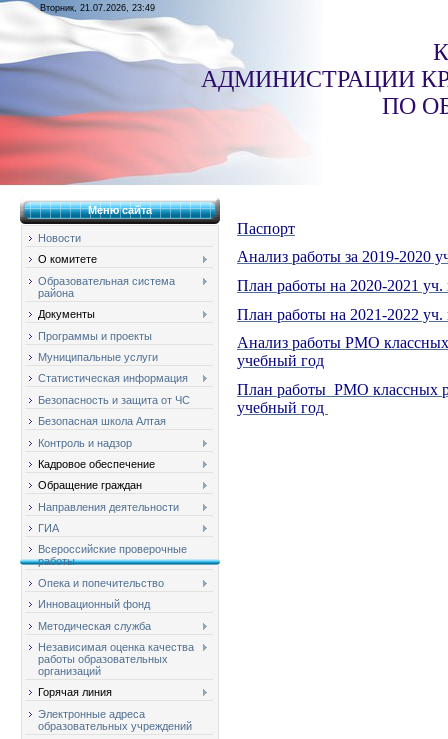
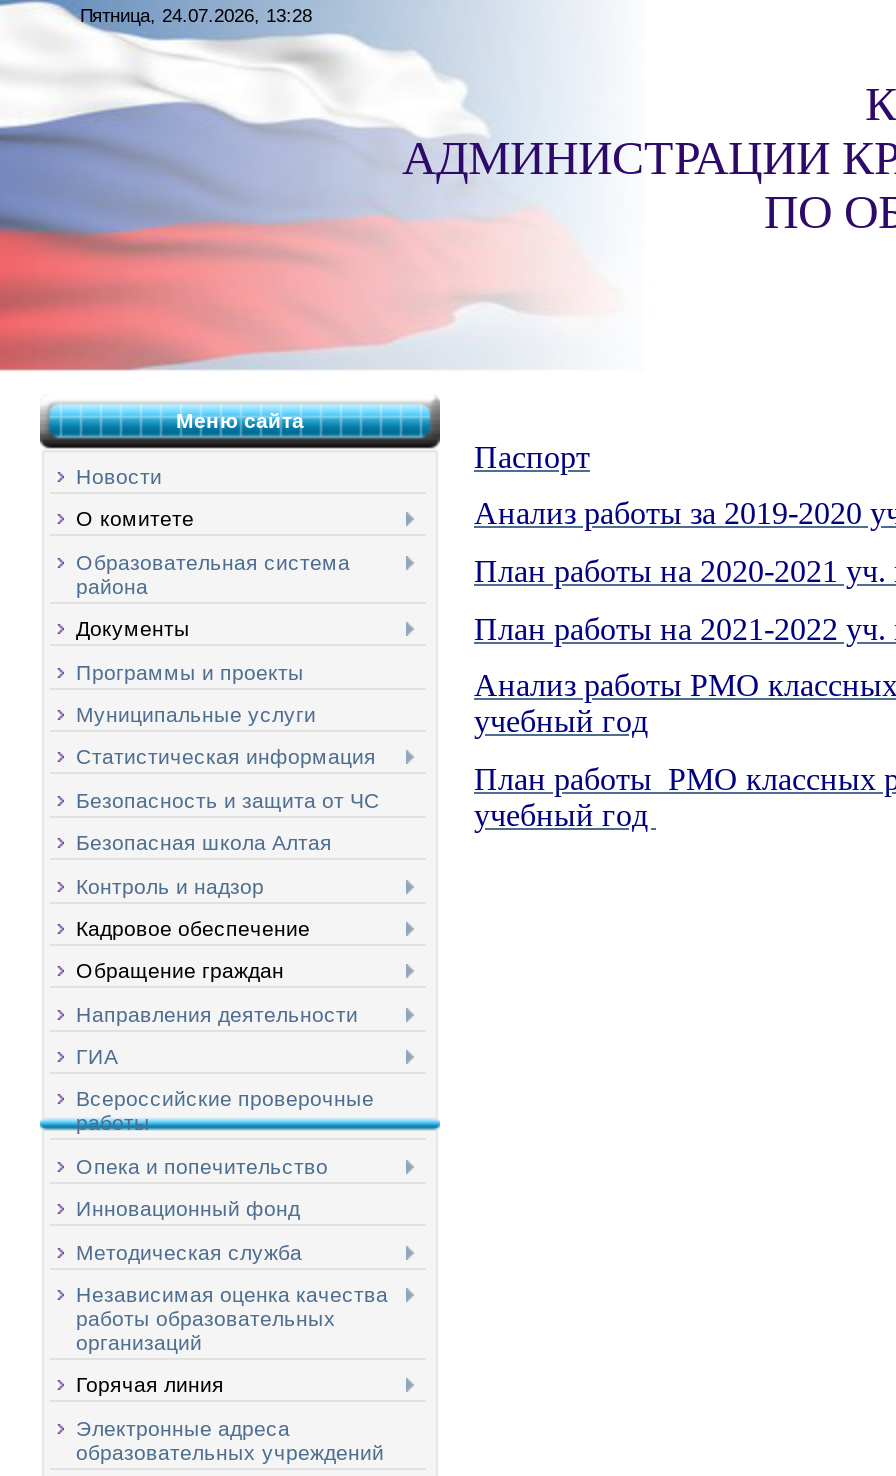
- Вторник, 21.07.2026, 23:49
+ Пятница, 24.07.2026, 13:28
